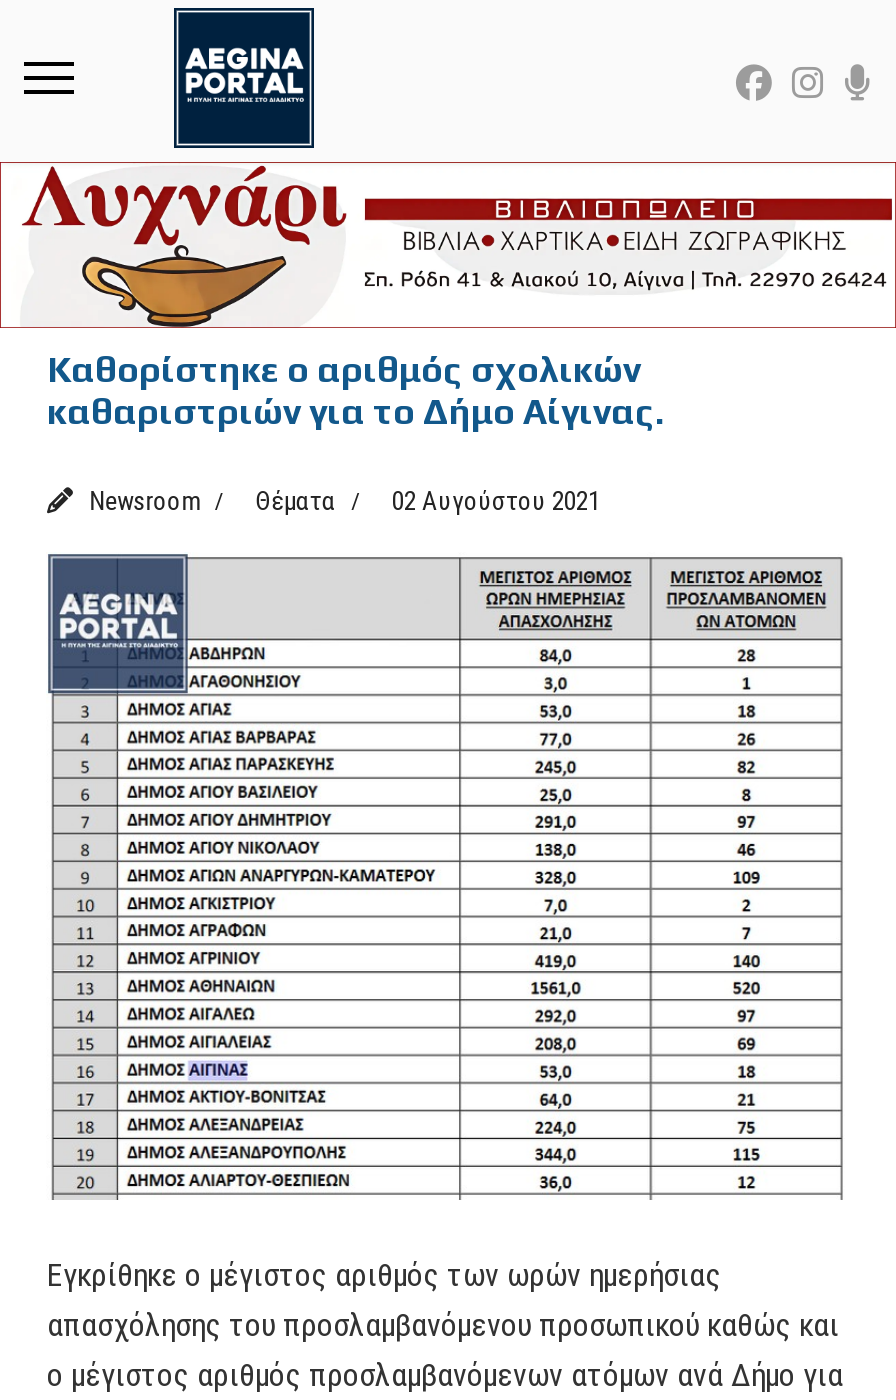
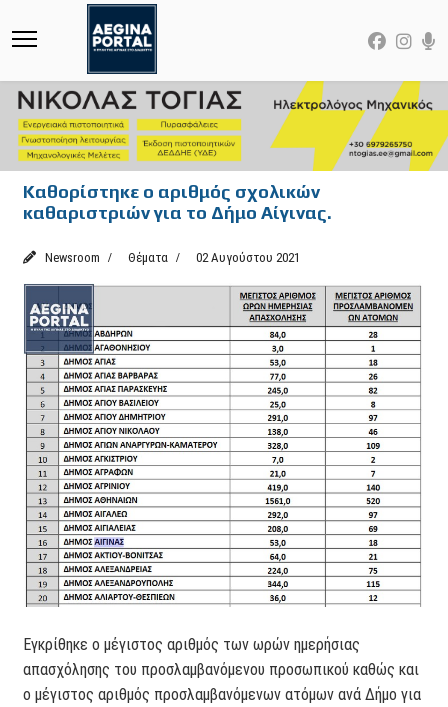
- [image]
+ [image]
